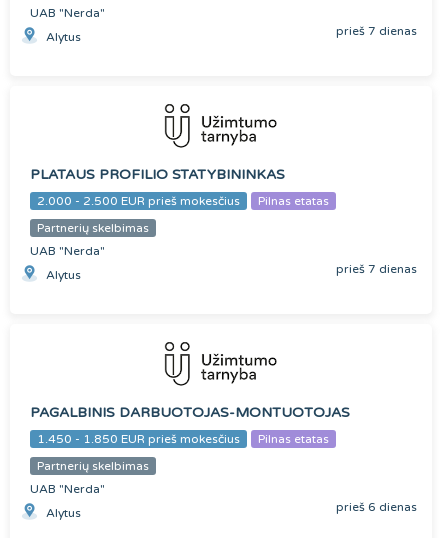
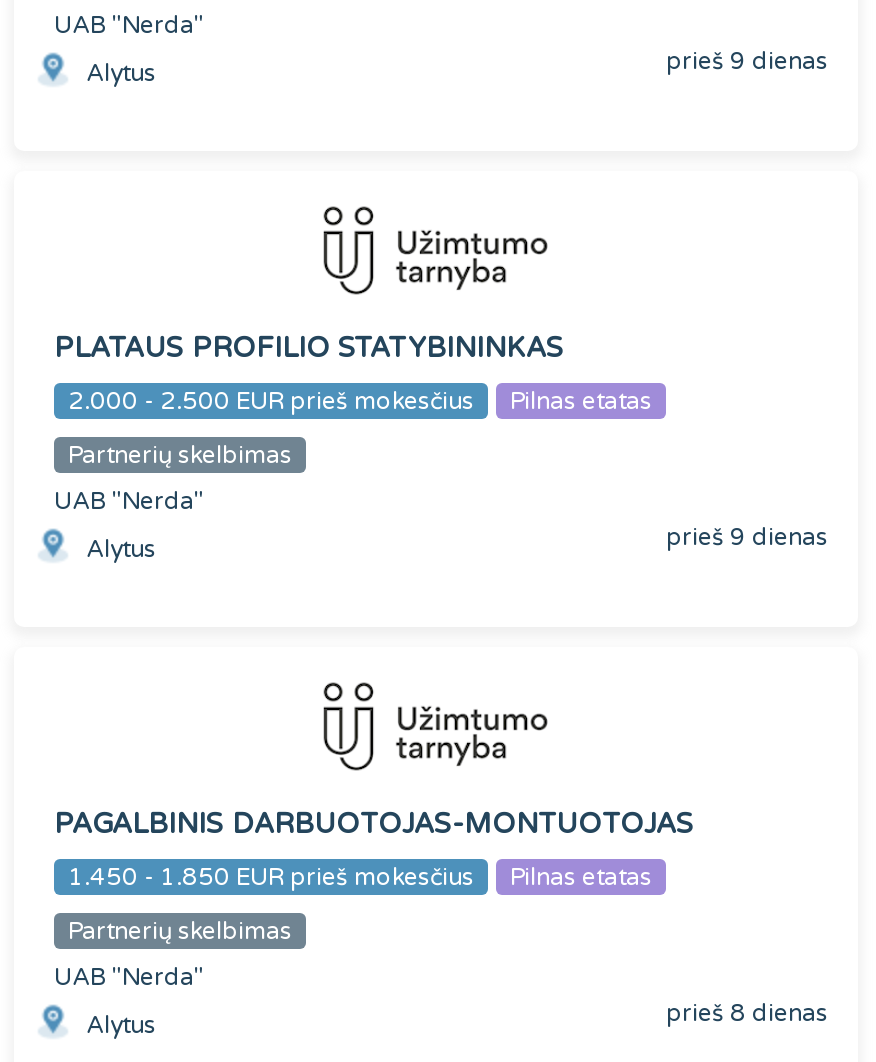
- prieš 7 dienas
+ prieš 9 dienas

- prieš 7 dienas
+ prieš 9 dienas

- prieš 6 dienas
+ prieš 8 dienas
